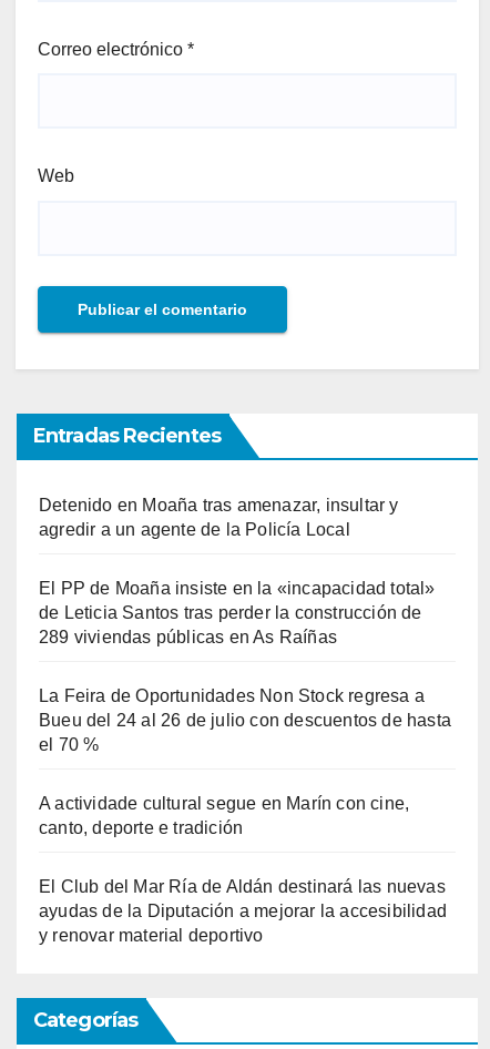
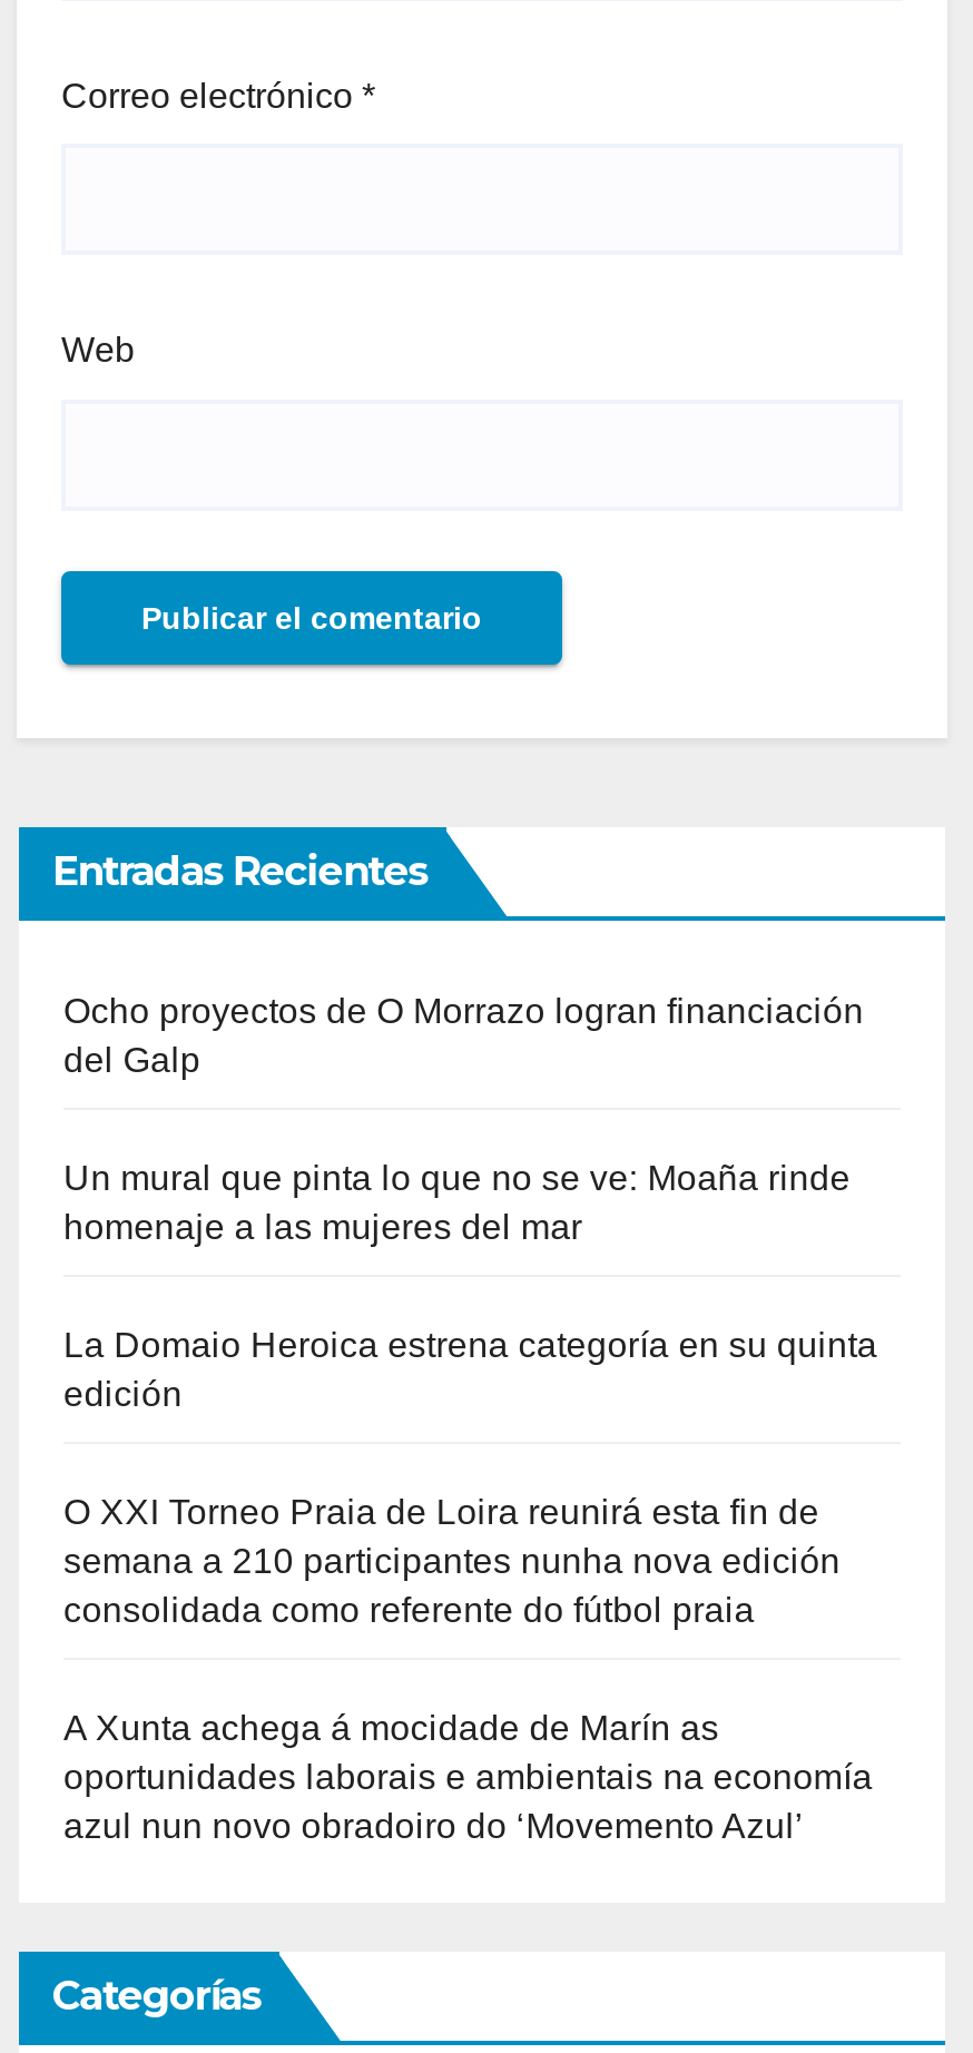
- Detenido en Moaña tras amenazar, insultar y
- agredir a un agente de la Policía Local
+ Ocho proyectos de O Morrazo logran financiación
+ del Galp

- El PP de Moaña insiste en la «incapacidad total»
- de Leticia Santos tras perder la construcción de
- 289 viviendas públicas en As Raíñas
+ Un mural que pinta lo que no se ve: Moaña rinde
+ homenaje a las mujeres del mar

- La Feira de Oportunidades Non Stock regresa a
- Bueu del 24 al 26 de julio con descuentos de hasta
- el 70 %
+ La Domaio Heroica estrena categoría en su quinta
+ edición

- A actividade cultural segue en Marín con cine,
- canto, deporte e tradición
+ O XXI Torneo Praia de Loira reunirá esta fin de
+ semana a 210 participantes nunha nova edición
+ consolidada como referente do fútbol praia

- El Club del Mar Ría de Aldán destinará las nuevas
- ayudas de la Diputación a mejorar la accesibilidad
- y renovar material deportivo
+ A Xunta achega á mocidade de Marín as
+ oportunidades laborais e ambientais na economía
+ azul nun novo obradoiro do ‘Movemento Azul’
